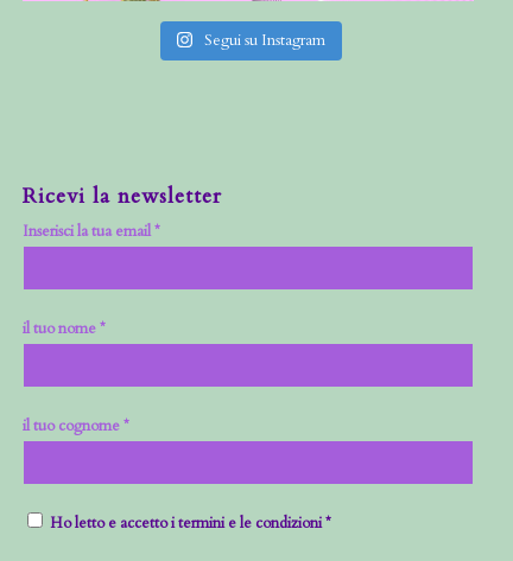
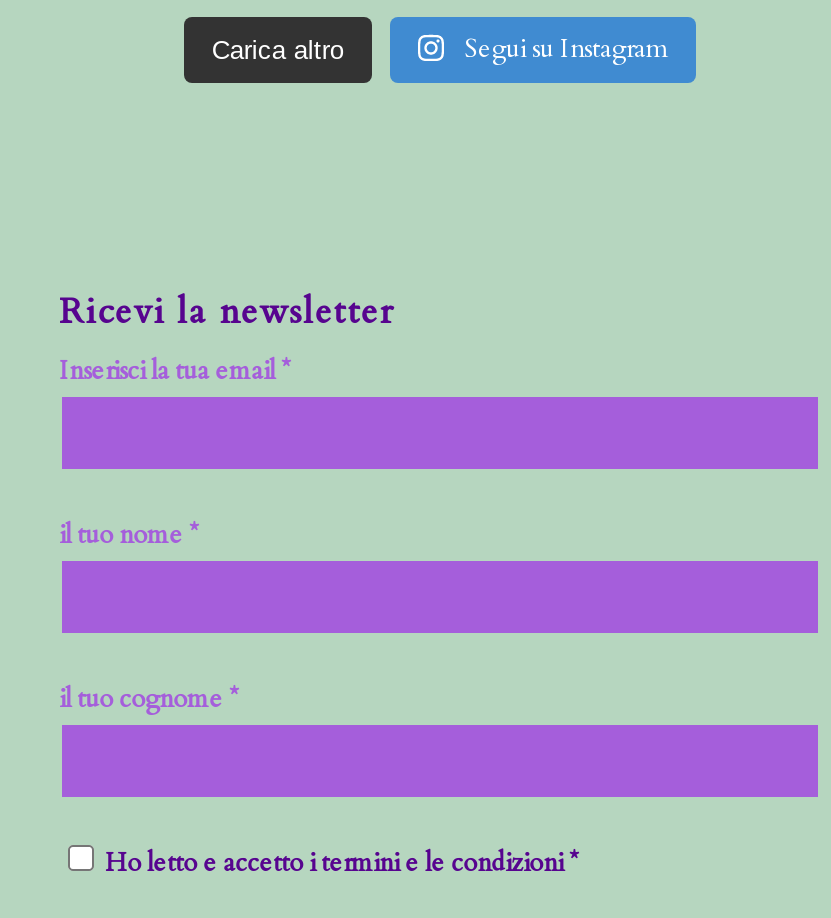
+ Carica altro
